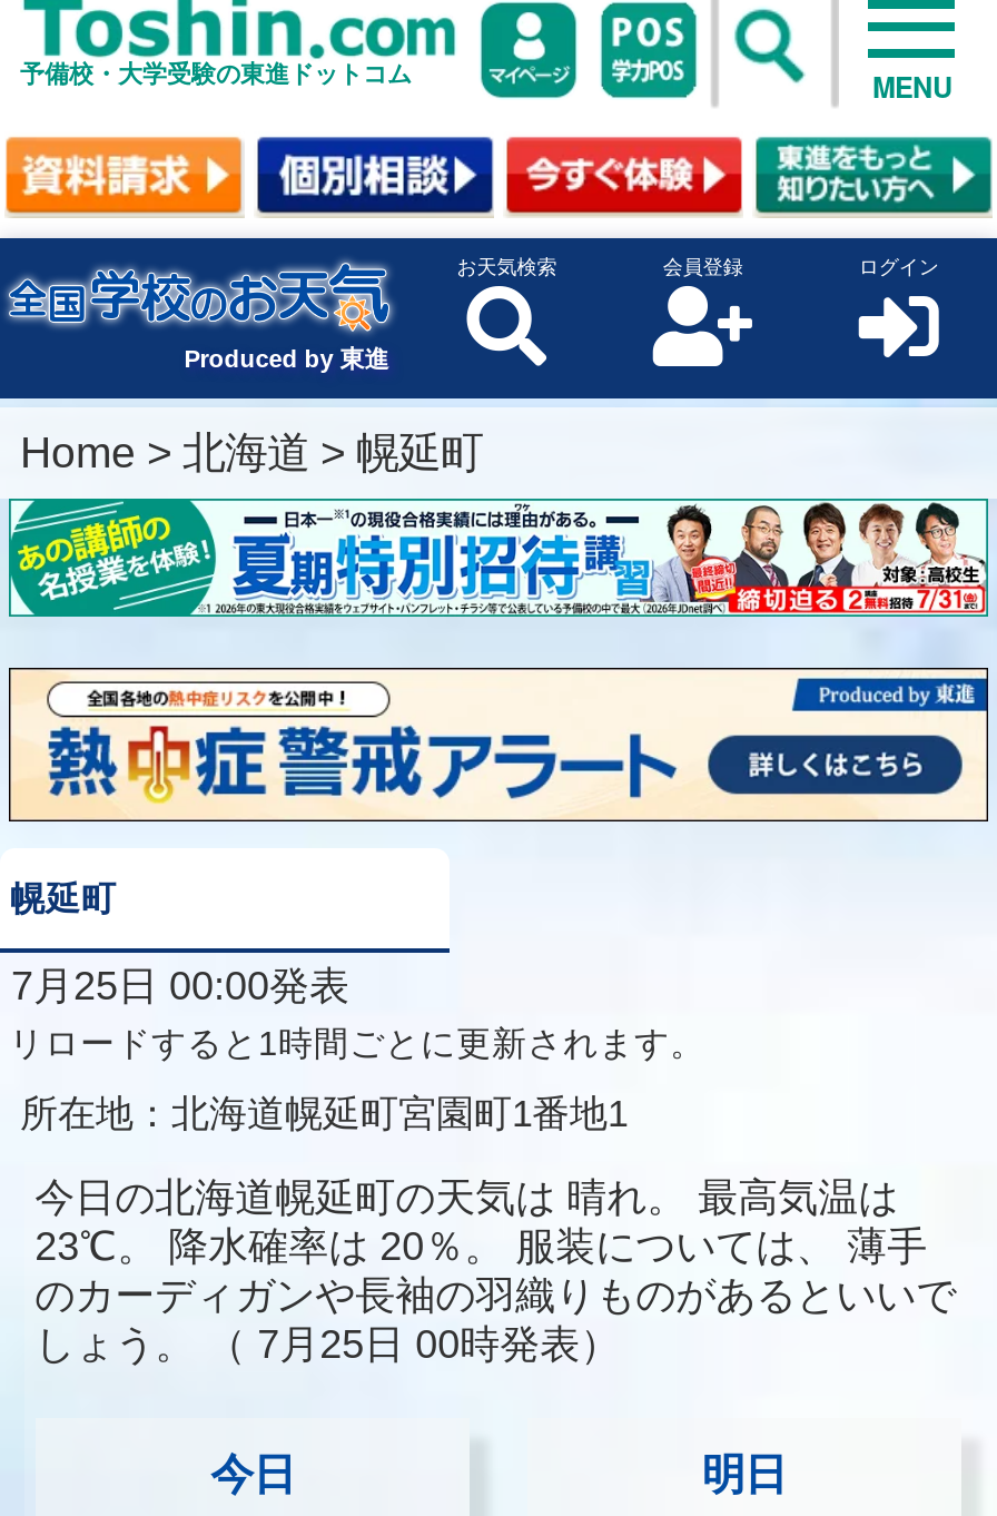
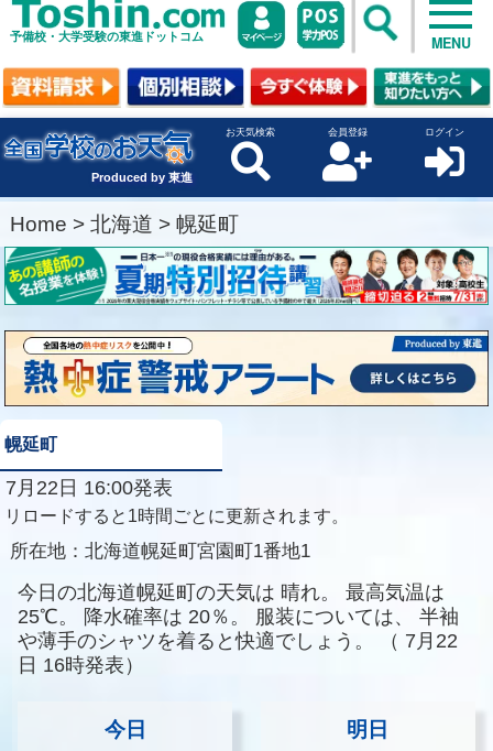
- 7月25日 00:00発表
+ 7月22日 16:00発表

- 23℃。 降水確率は 20％。 服装については、 薄手
- のカーディガンや長袖の羽織りものがあるといいで
- しょう。（ 7月25日 00時発表）
+ 25℃。 降水確率は 20％。 服装については、 半袖
+ や薄手のシャツを着ると快適でしょう。（ 7月22
+ 日 16時発表）
